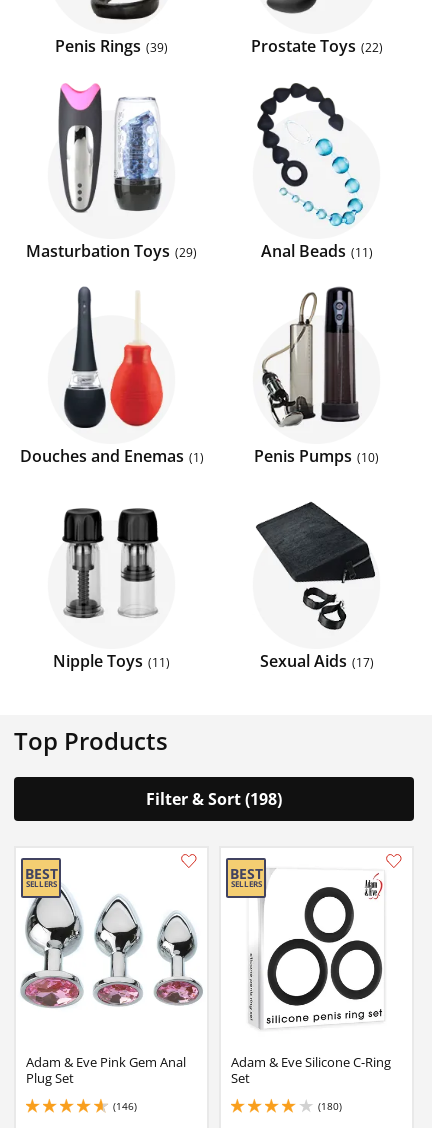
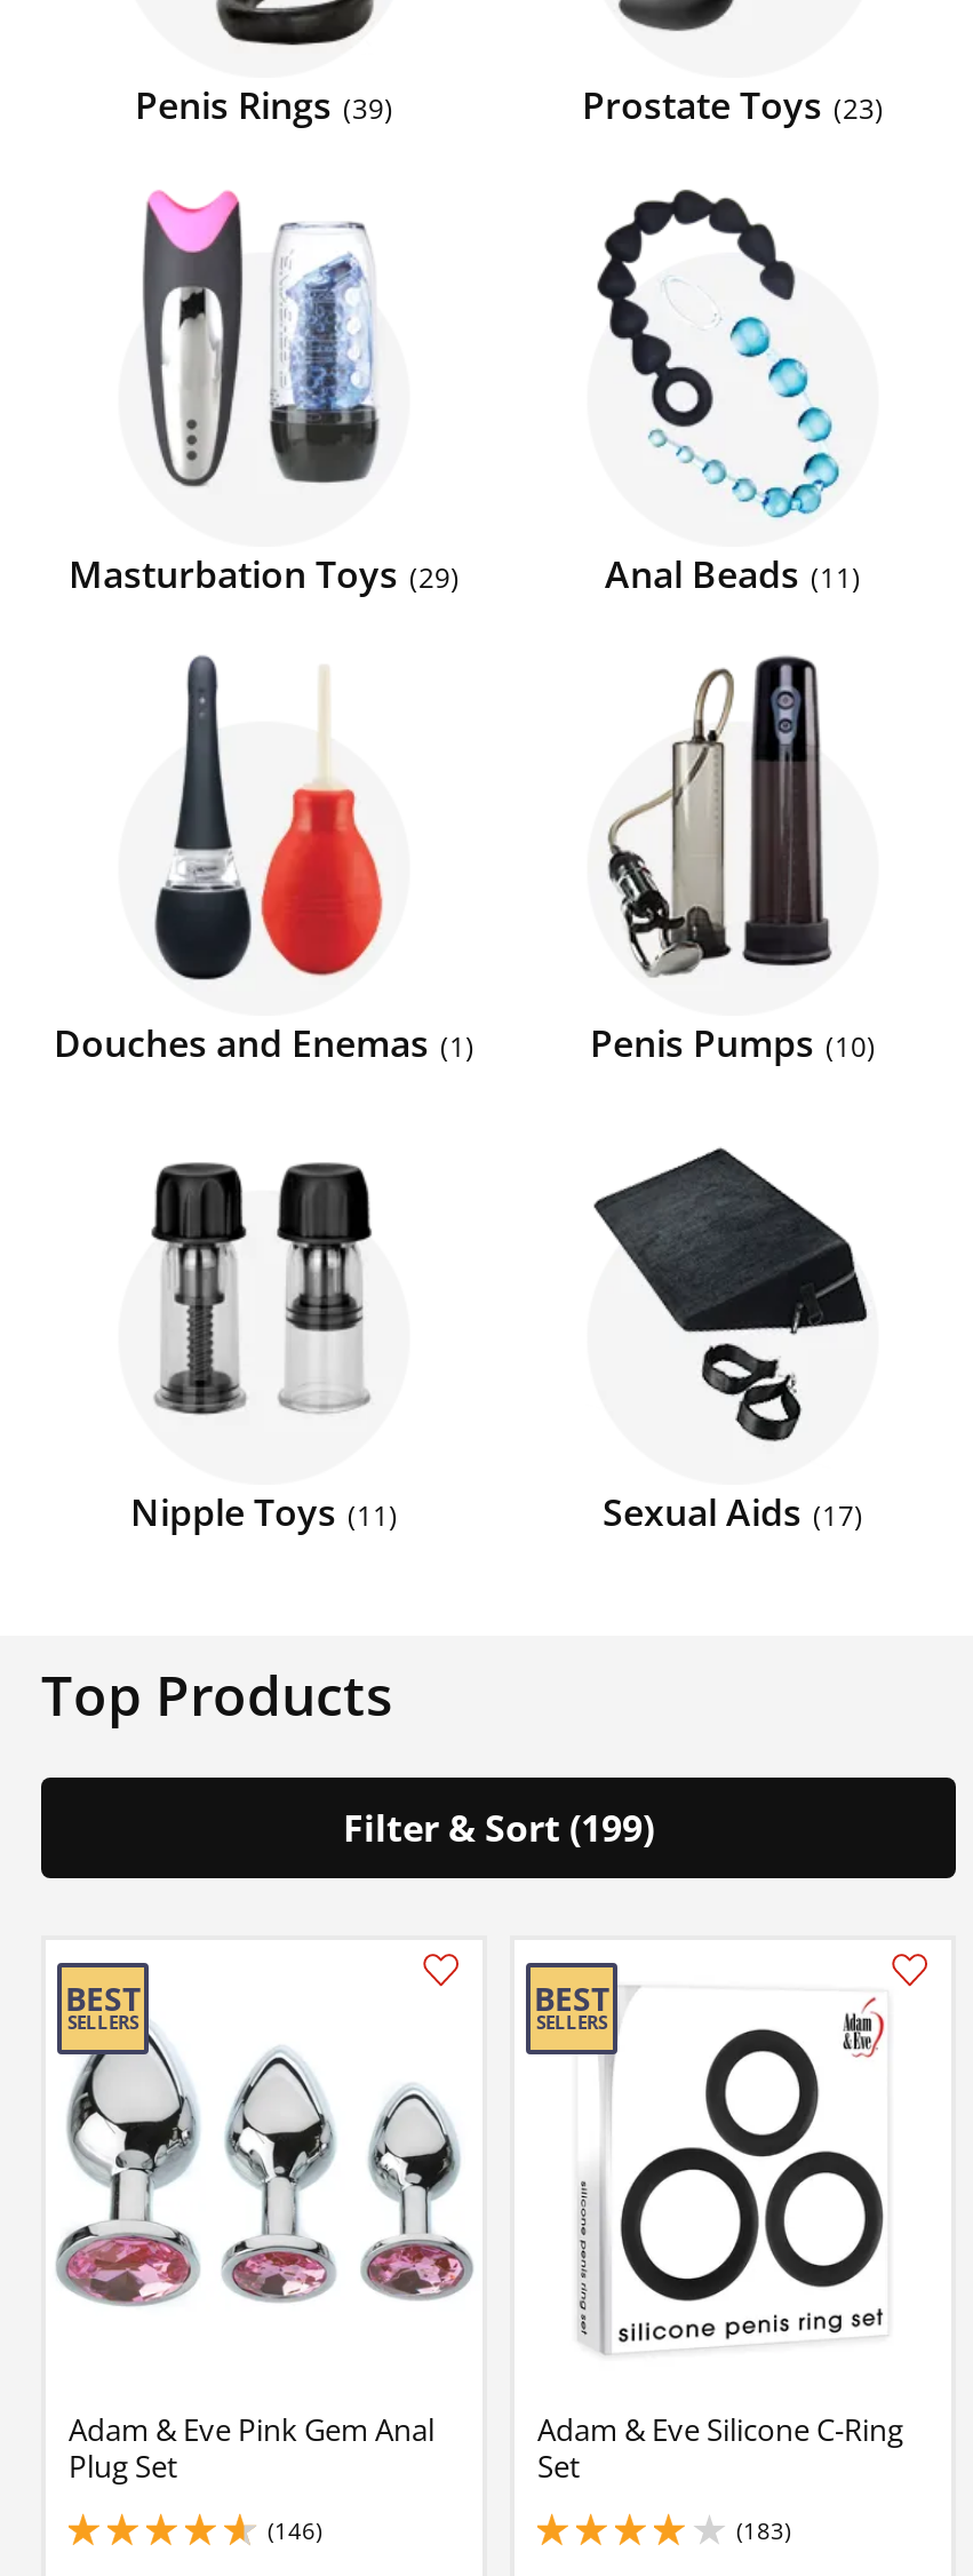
- Prostate Toys 22
+ Prostate Toys 23

- Filter & Sort (198)
+ Filter & Sort (199)

- (180)
+ (183)
